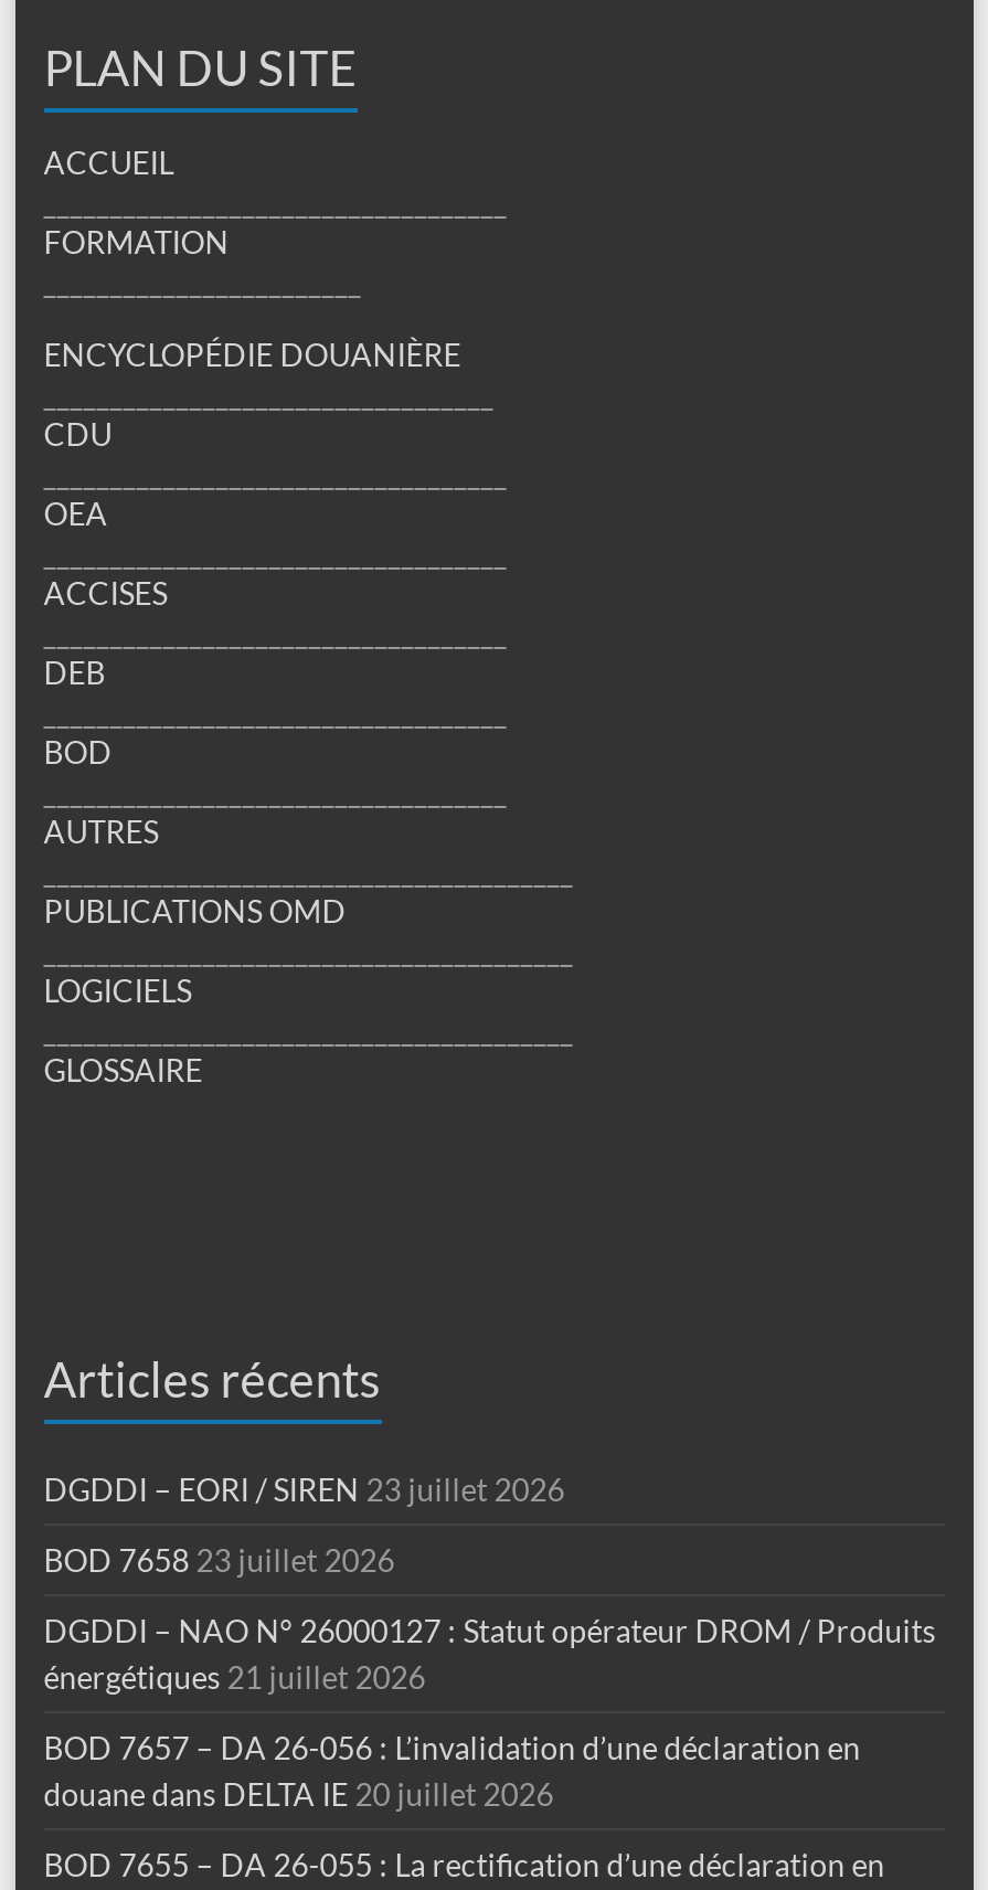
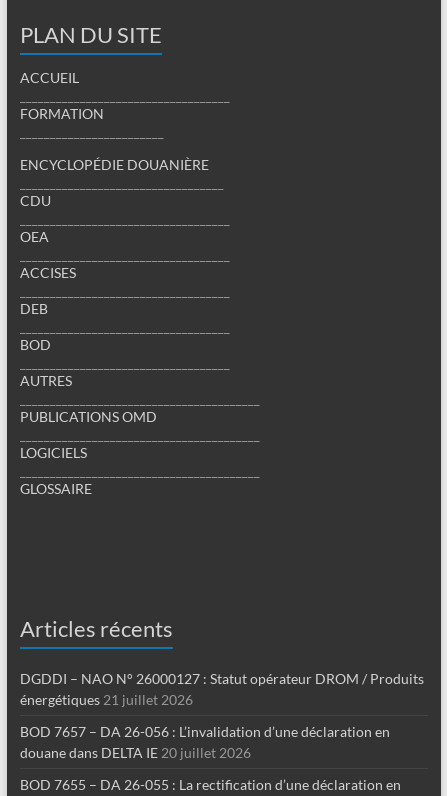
- DGDDI – EORI / SIREN 23 juillet 2026
- BOD 7658 23 juillet 2026
